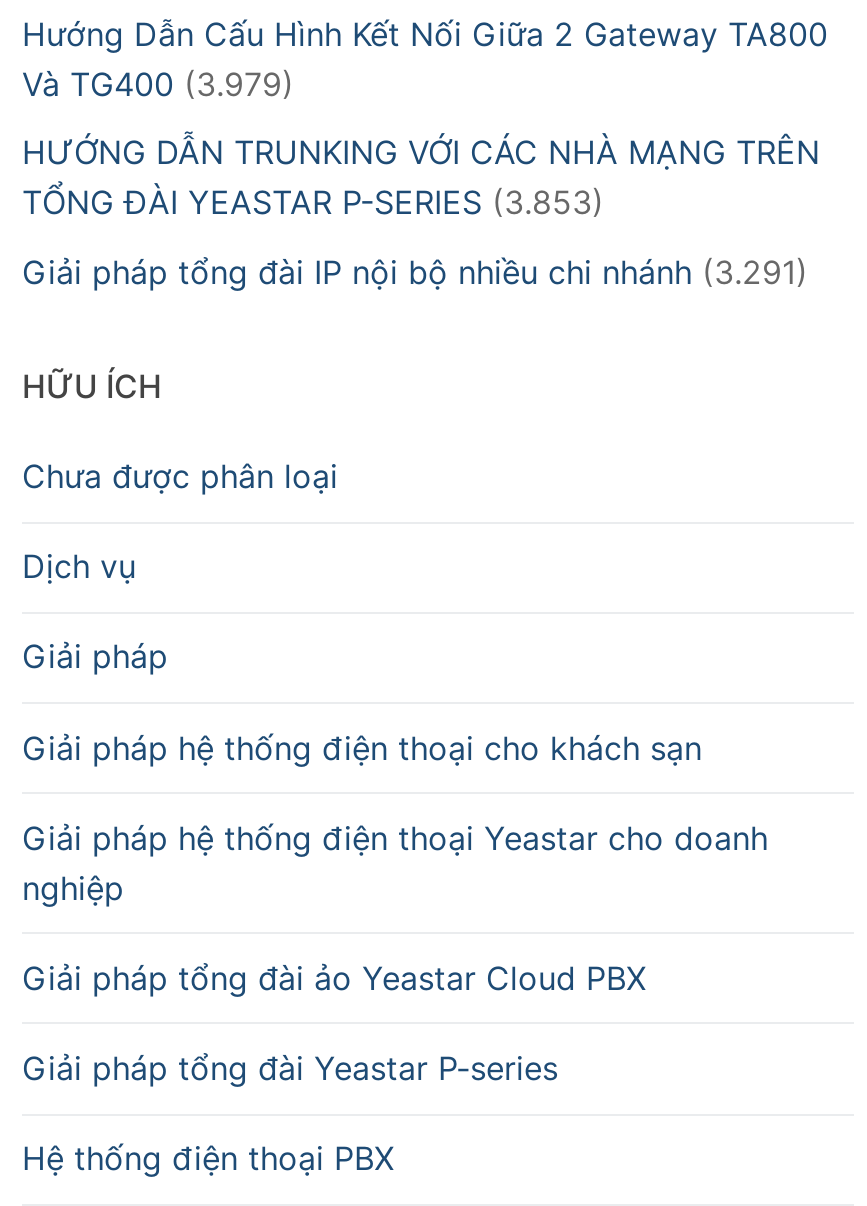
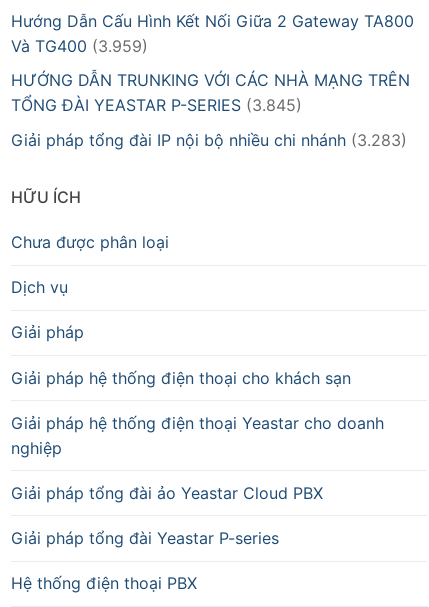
- Và TG400 (3.979)
+ Và TG400 (3.959)

- TỔNG ĐÀI YEASTAR P-SERIES (3.853)
+ TỔNG ĐÀI YEASTAR P-SERIES (3.845)

- Giải pháp tổng đài IP nội bộ nhiều chi nhánh (3.291)
+ Giải pháp tổng đài IP nội bộ nhiều chi nhánh (3.283)
